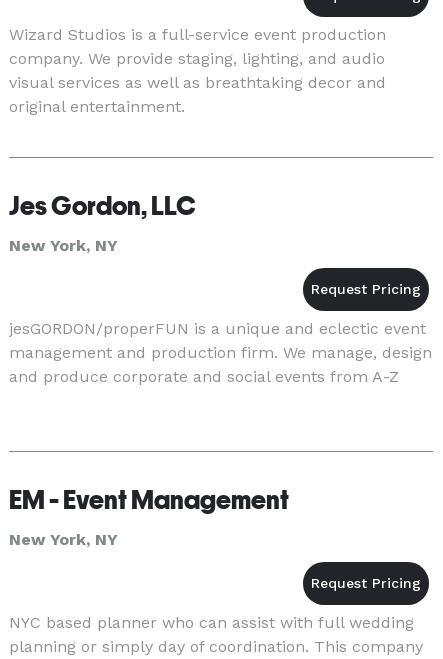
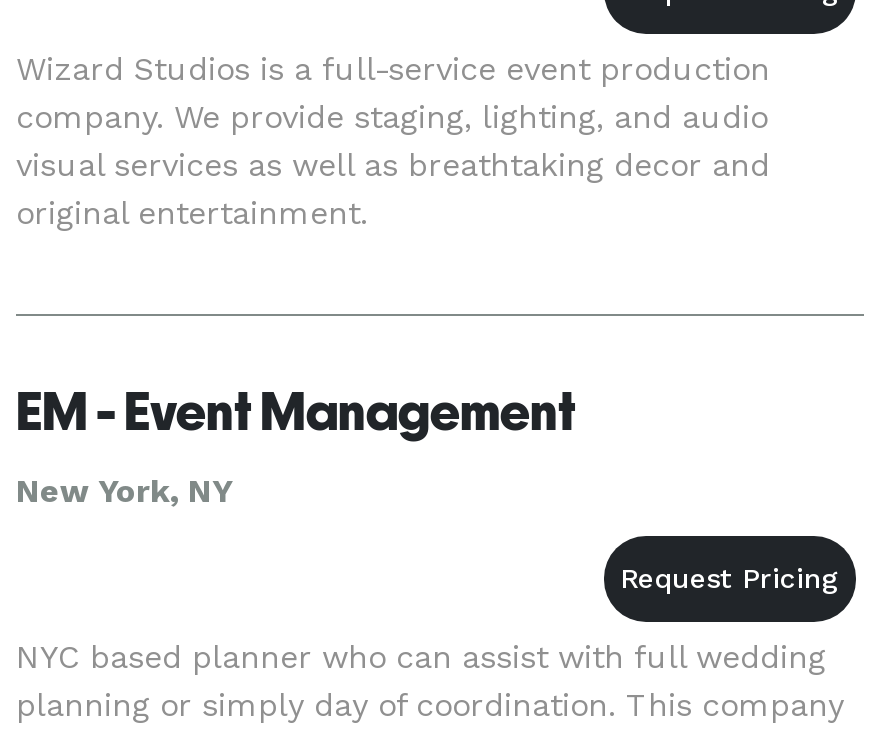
- Jes Gordon, LLC
- New York, NY

- jesGORDON/properFUN is a unique and eclectic event
- management and production firm. We manage, design
- and produce corporate and social events from A-Z
